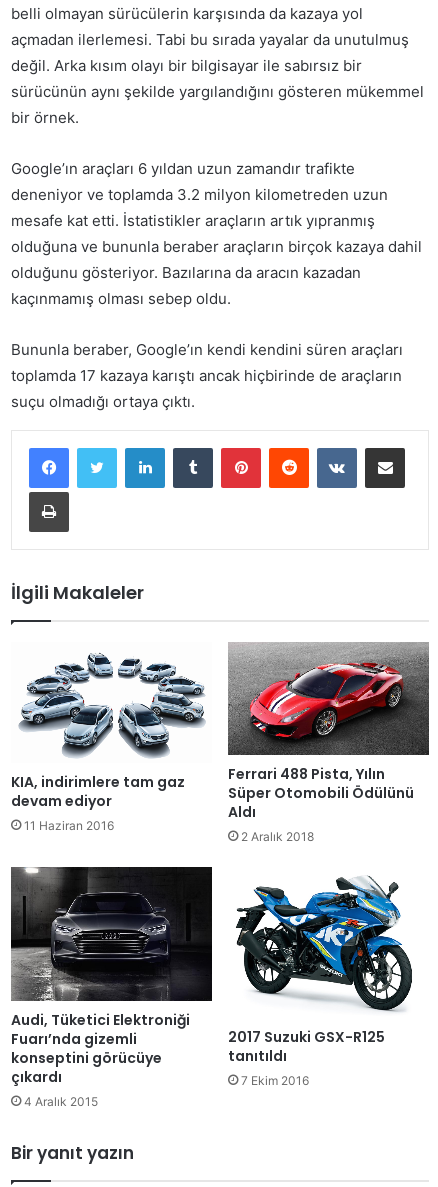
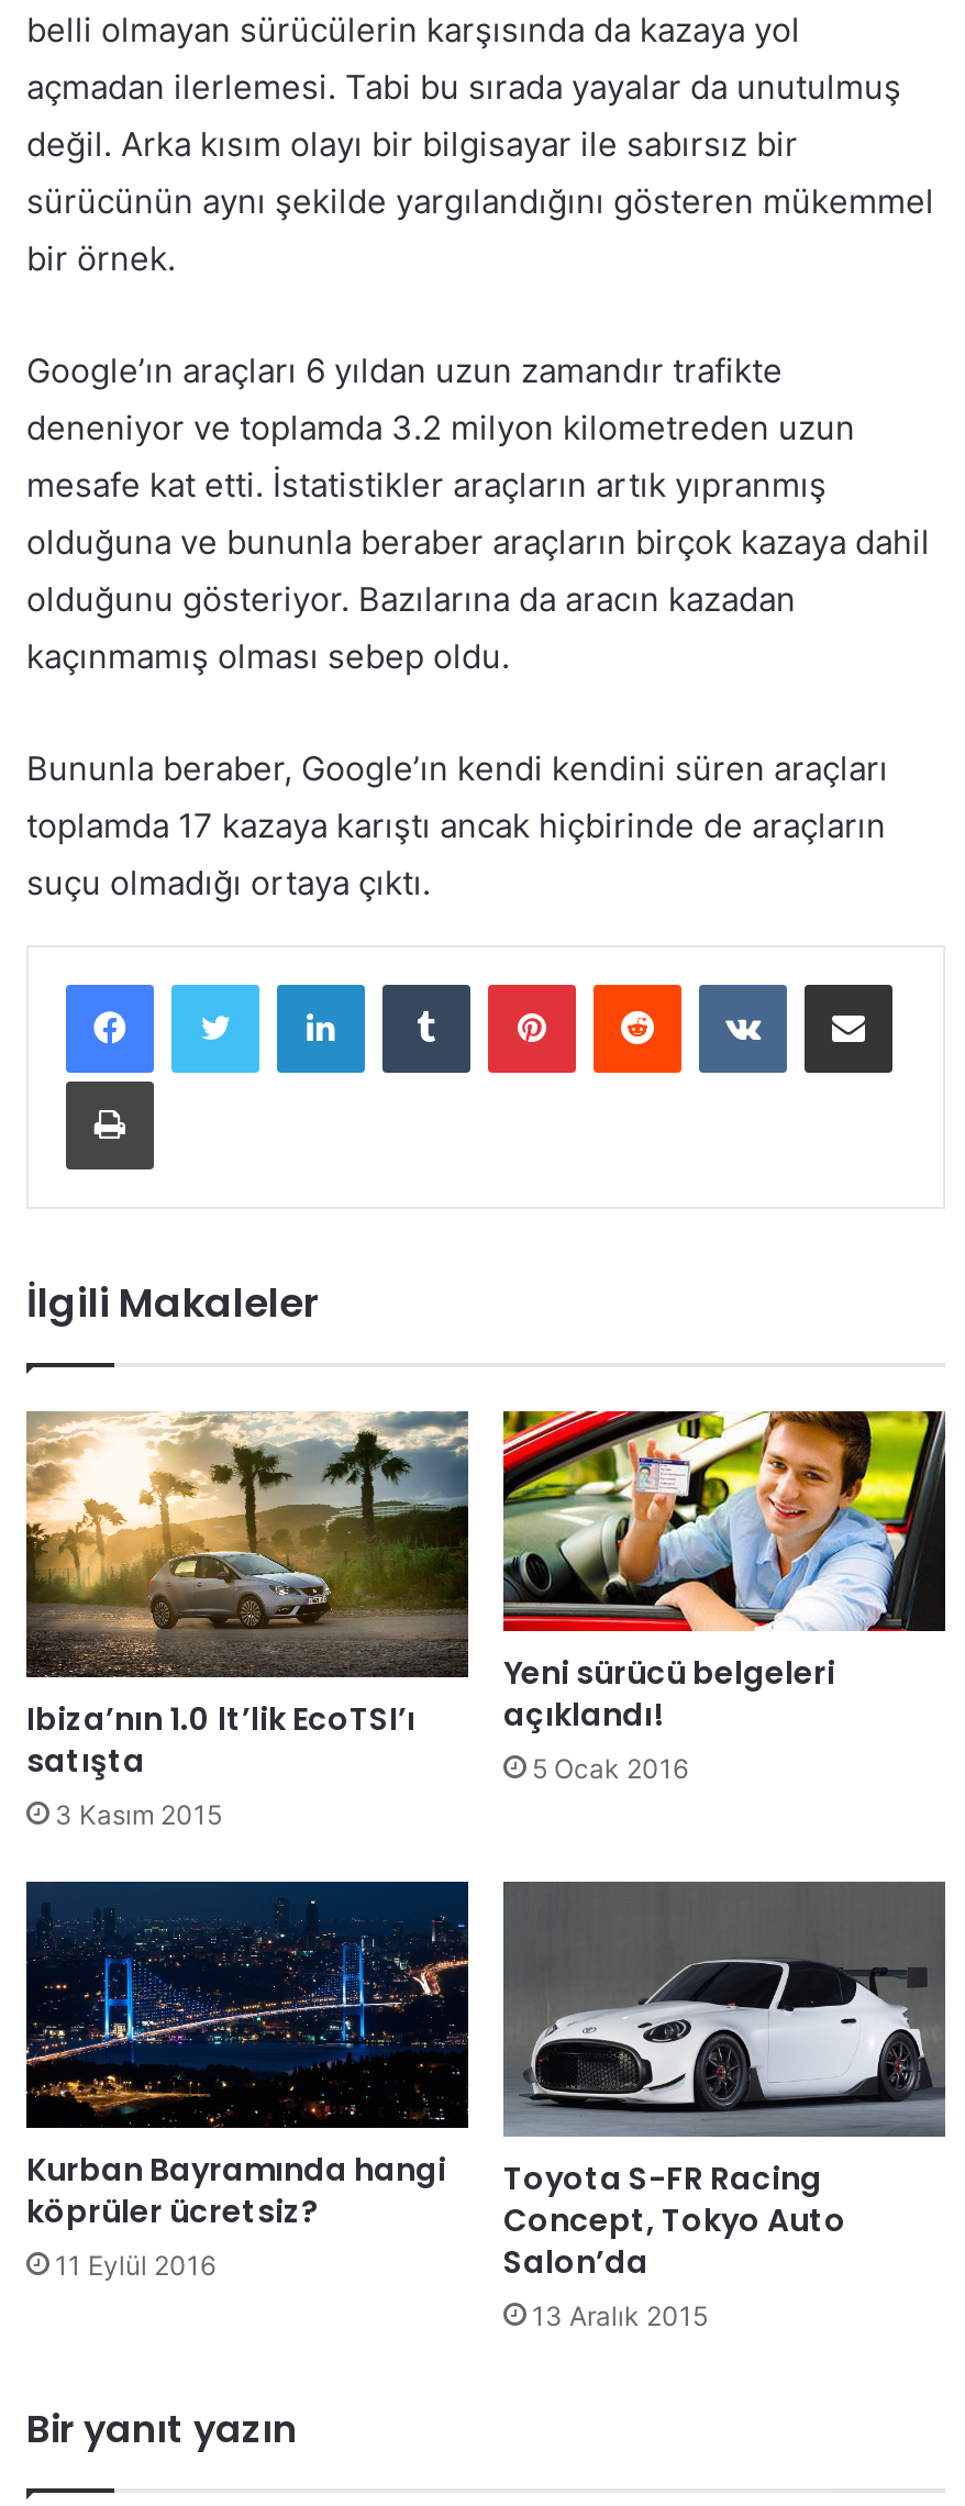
- [image]
- Ferrari 488 Pista, Yılın
- Süper Otomobili Ödülünü
- Aldı
- 2 Aralık 2018
+ [image]
+ Yeni sürücü belgeleri
+ açıklandı!
+ 5 Ocak 2016

- [image]
- KIA, indirimlere tam gaz
- devam ediyor
- 11 Haziran 2016
+ [image]
+ Ibiza’nın 1.0 lt’lik EcoTSI’ı
+ satışta
+ 3 Kasım 2015

- [image]
- Audi, Tüketici Elektroniği
- Fuarı’nda gizemli
- konseptini görücüye
- çıkardı
- 4 Aralık 2015
+ [image]
+ Kurban Bayramında hangi
+ köprüler ücretsiz?
+ 11 Eylül 2016

- [image]
- 2017 Suzuki GSX-R125
- tanıtıldı
- 7 Ekim 2016
+ [image]
+ Toyota S-FR Racing
+ Concept, Tokyo Auto
+ Salon’da
+ 13 Aralık 2015
